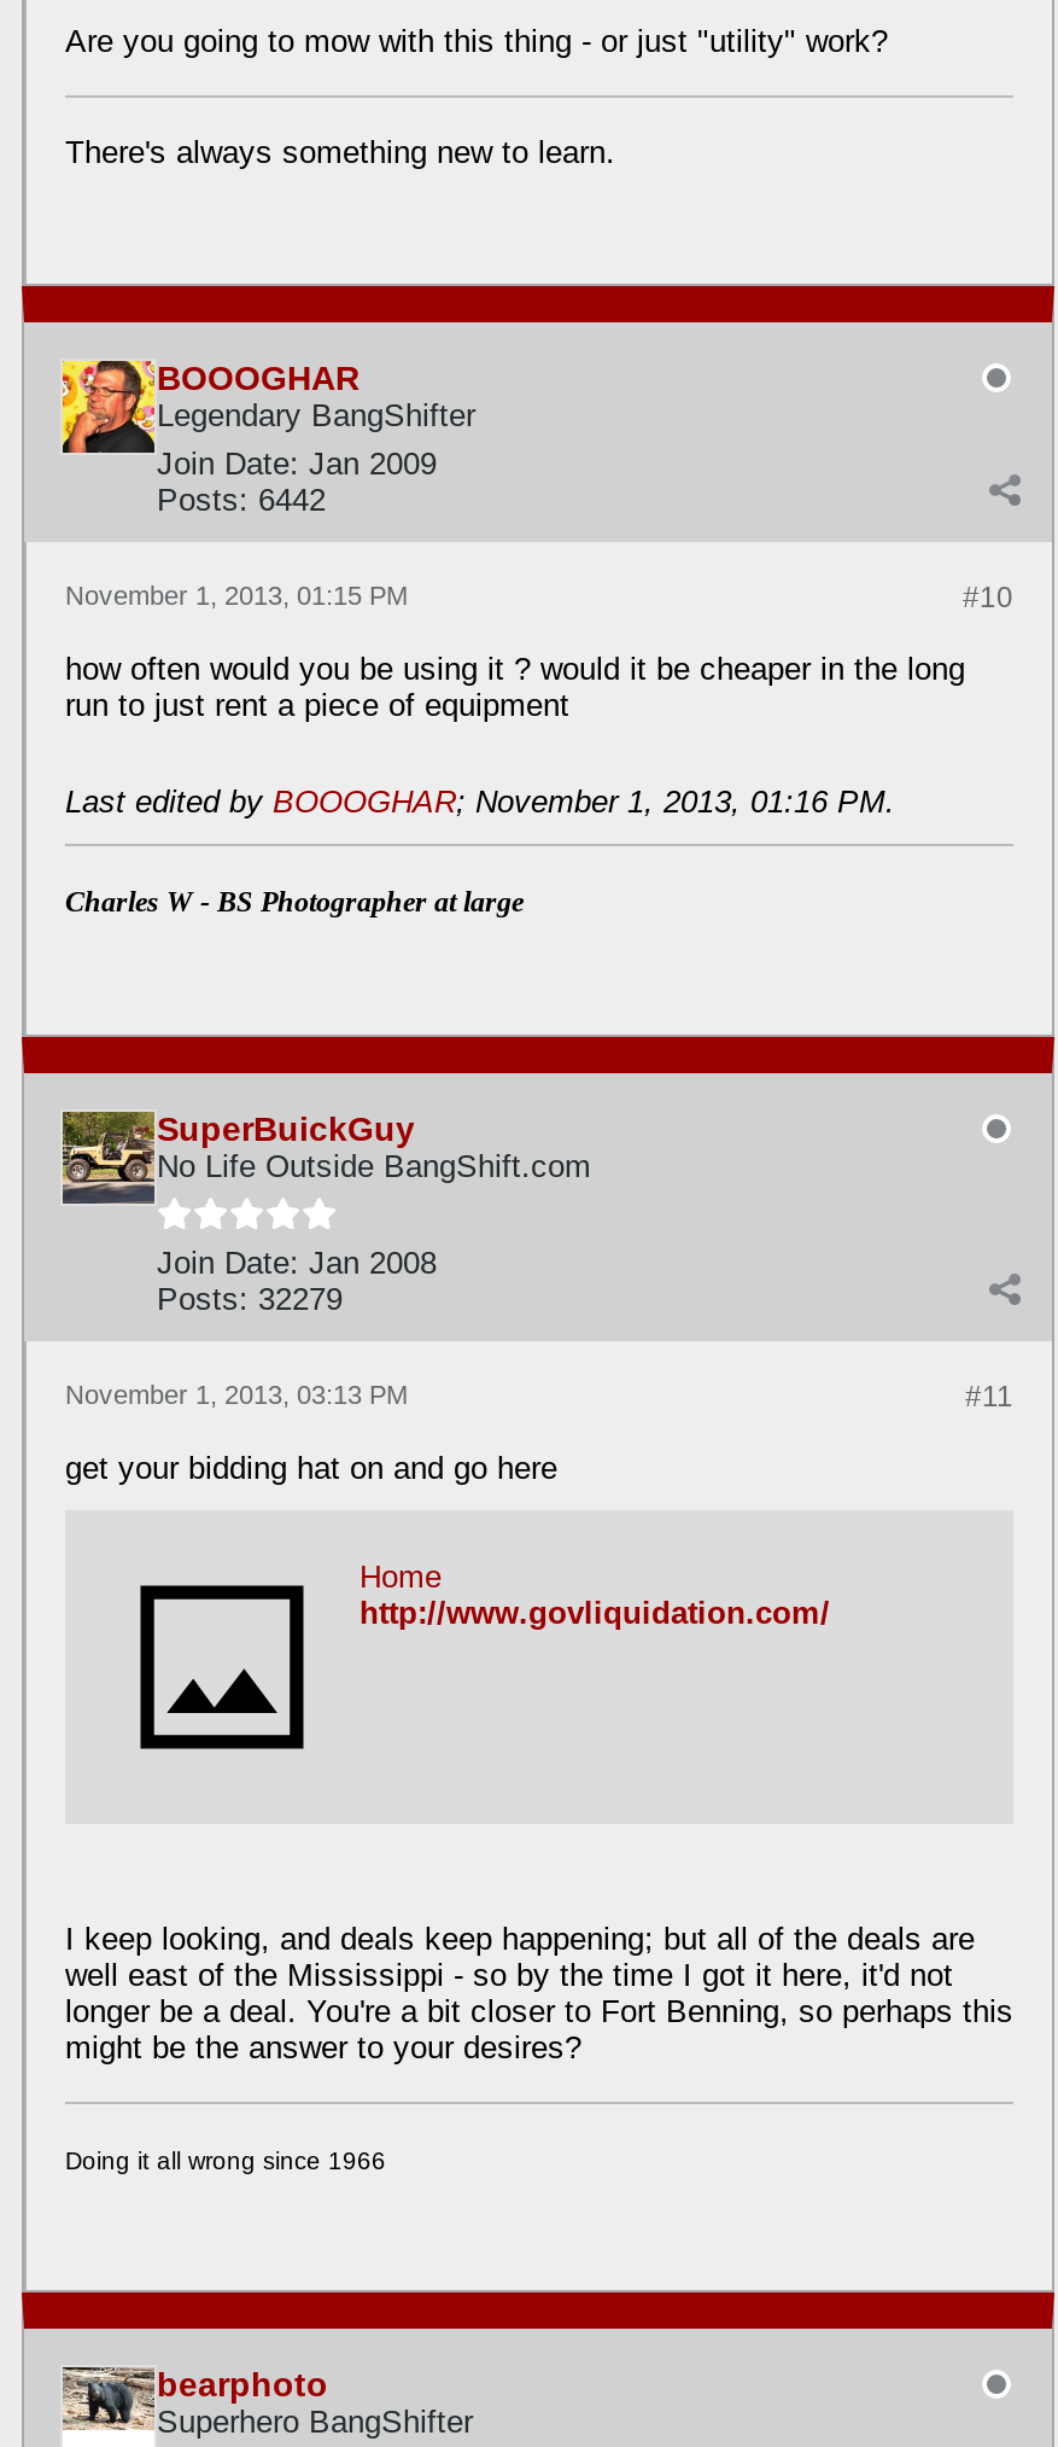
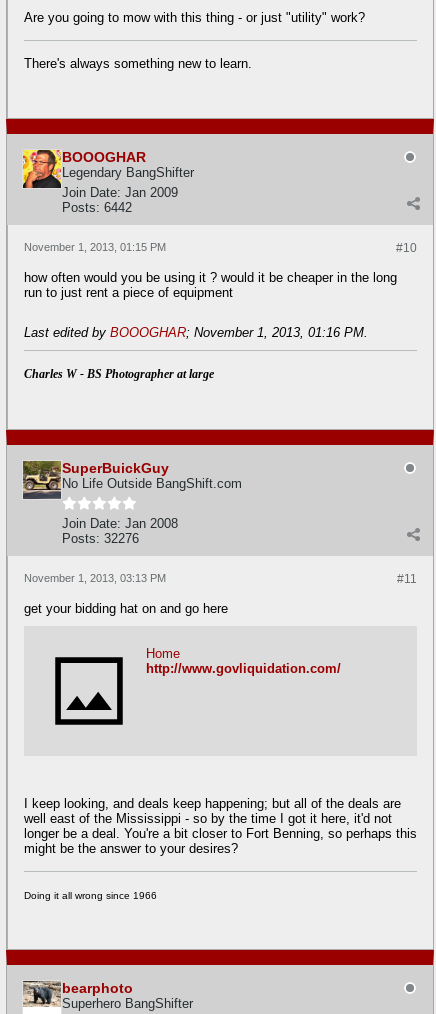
- Posts: 32279
+ Posts: 32276
